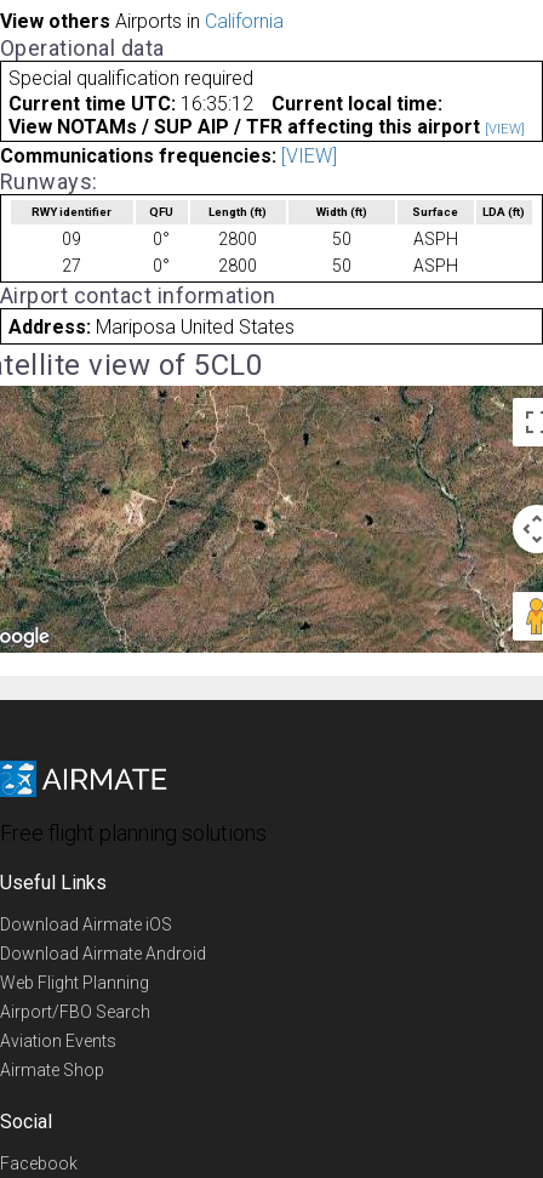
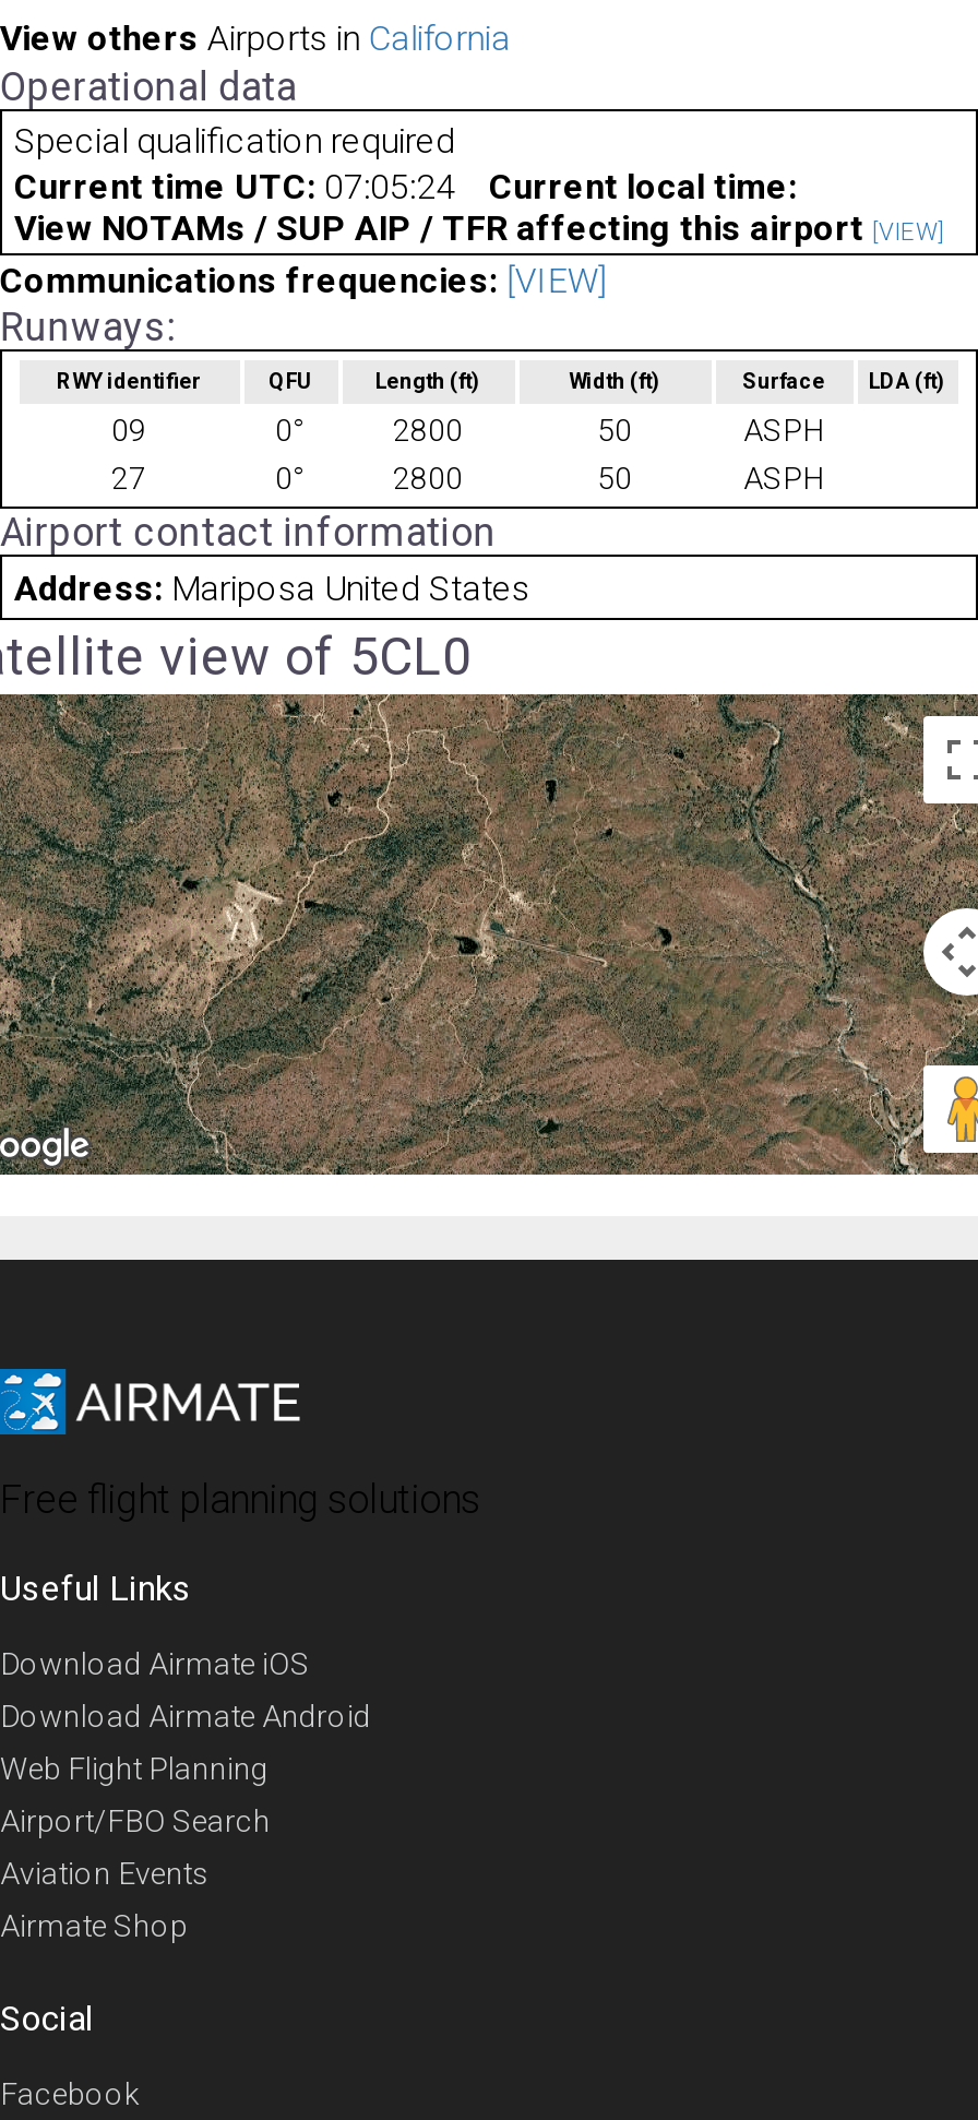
- Current time UTC: 16:35:12
+ Current time UTC: 07:05:24
